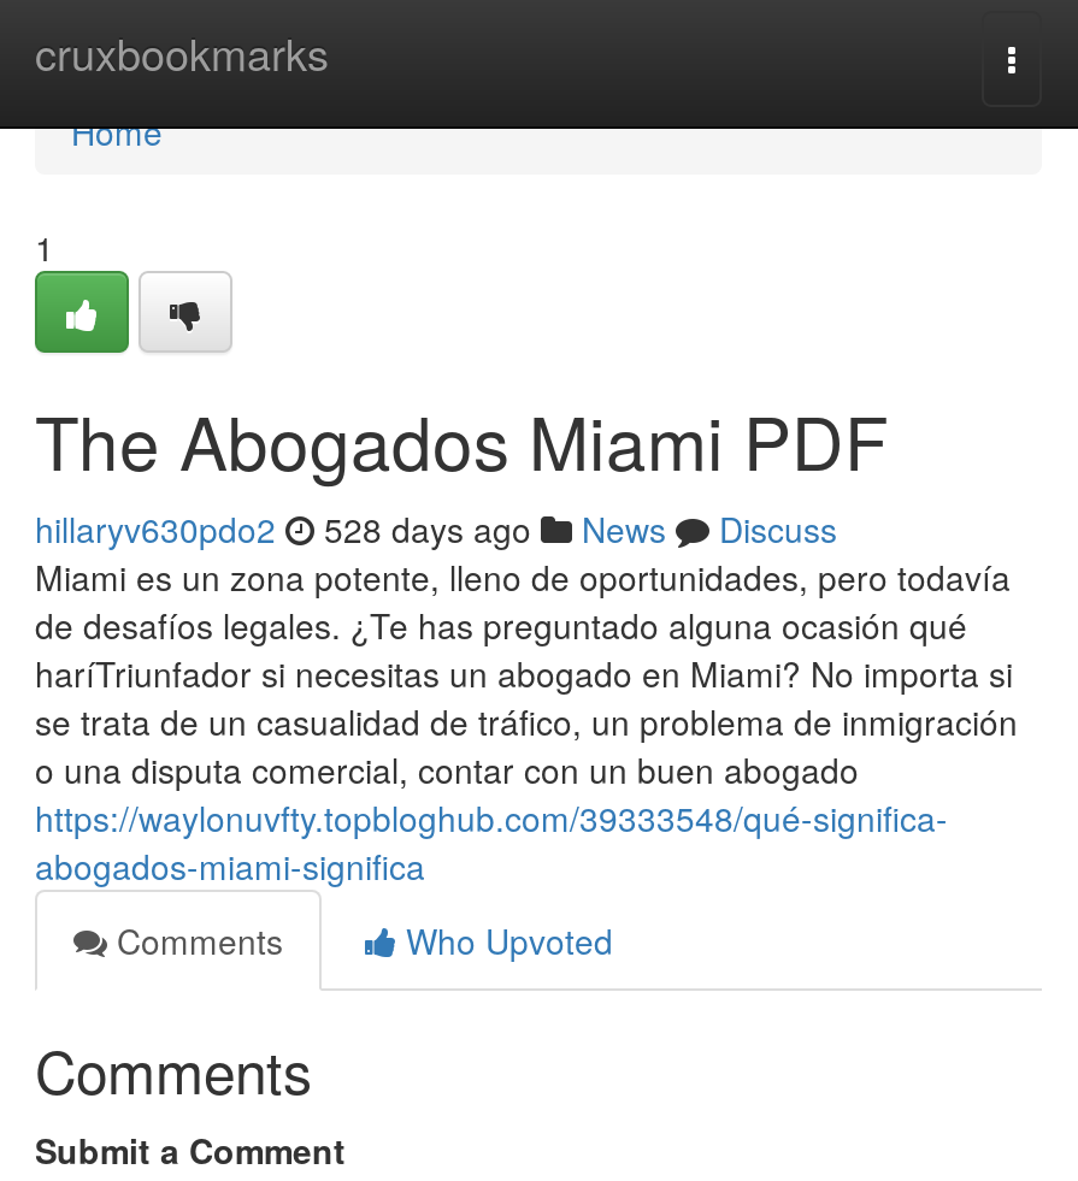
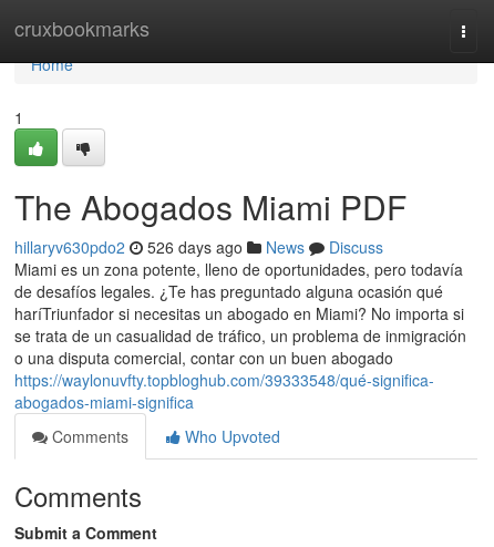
- hillaryv630pdo2 528 days ago News Discuss
+ hillaryv630pdo2 526 days ago News Discuss
